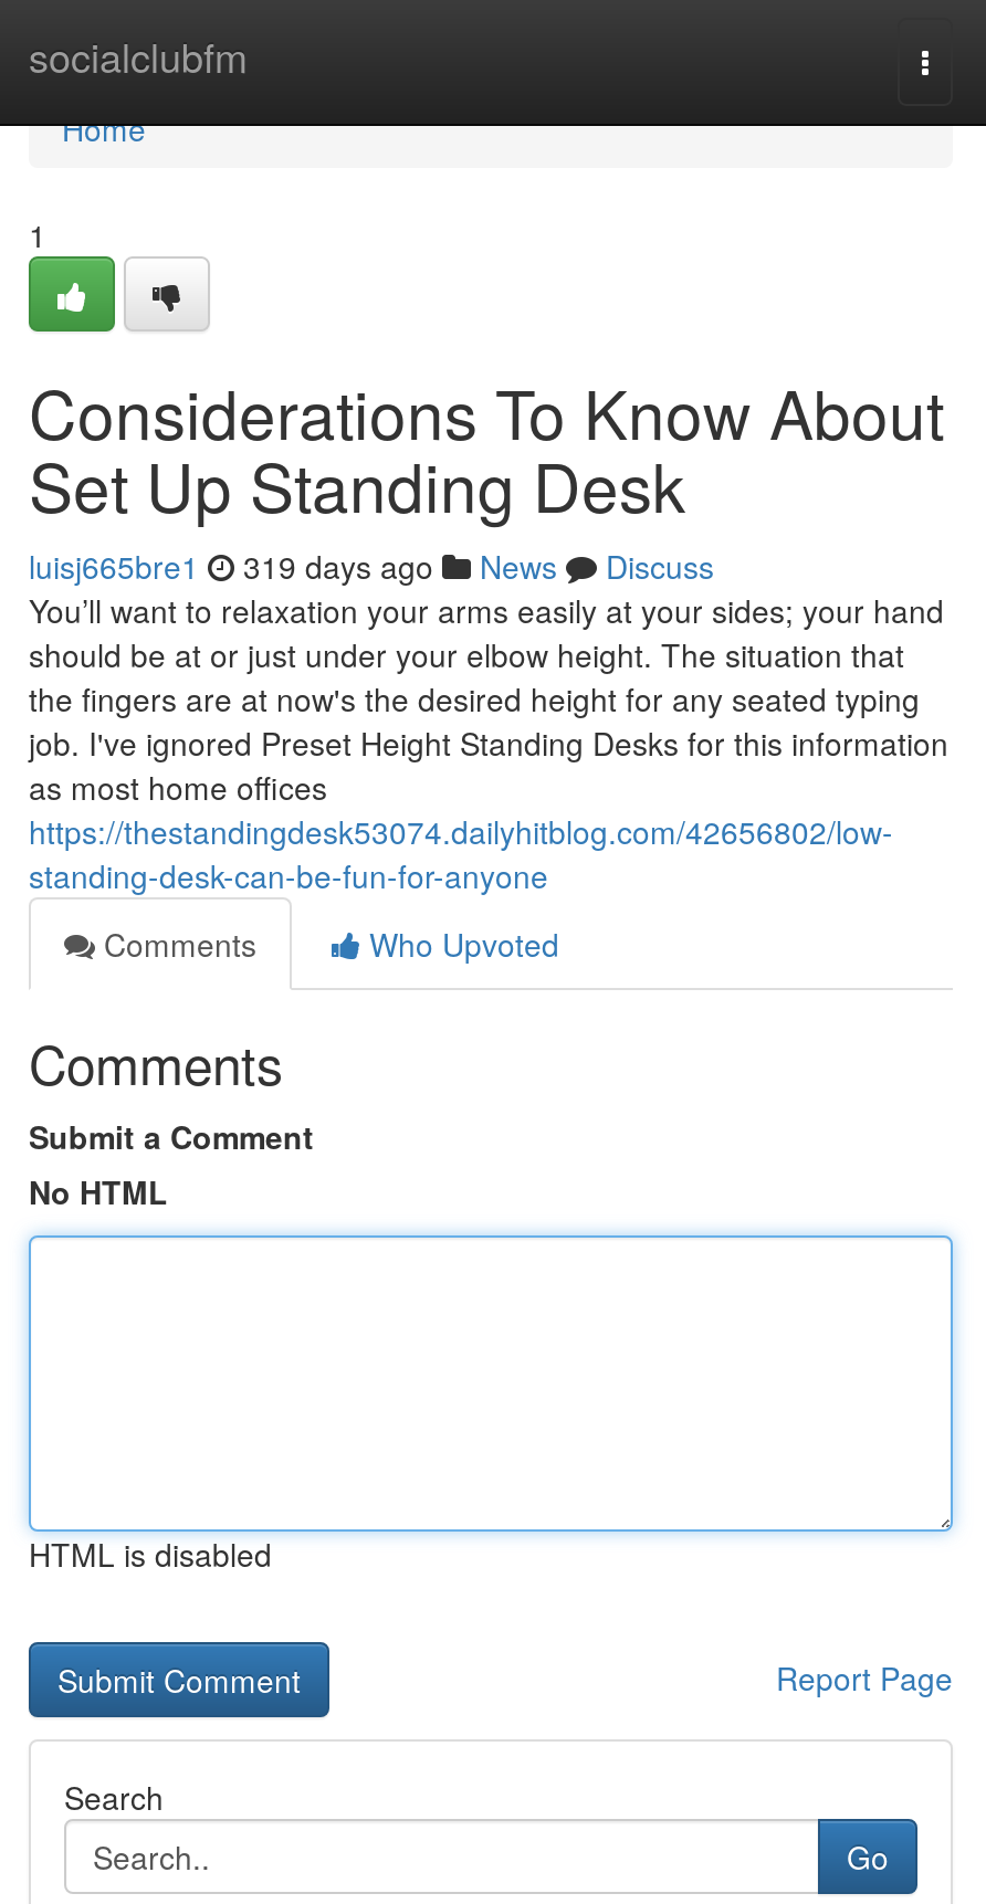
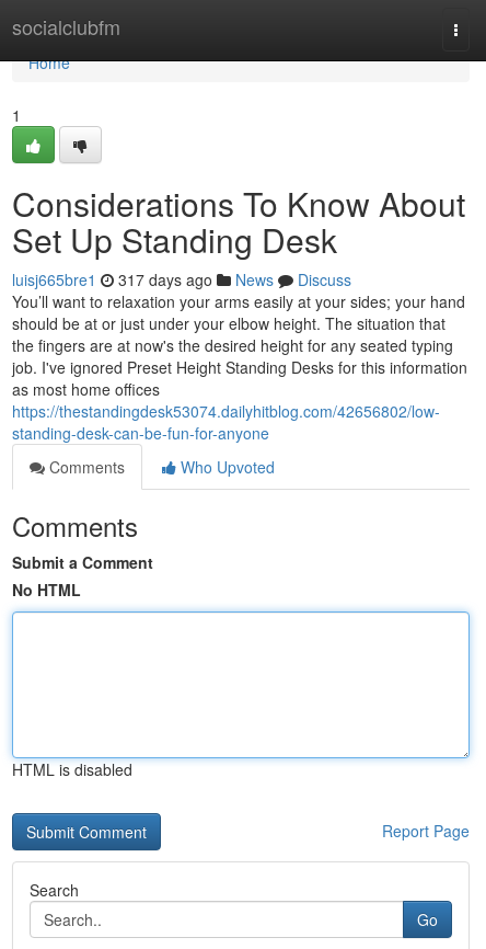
- luisj665bre1 319 days ago News Discuss
+ luisj665bre1 317 days ago News Discuss
